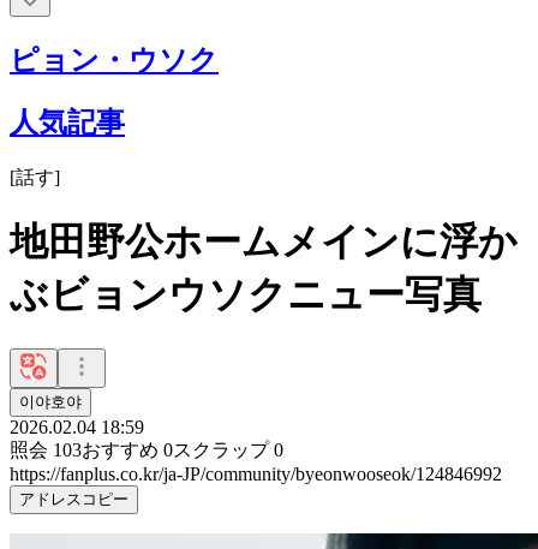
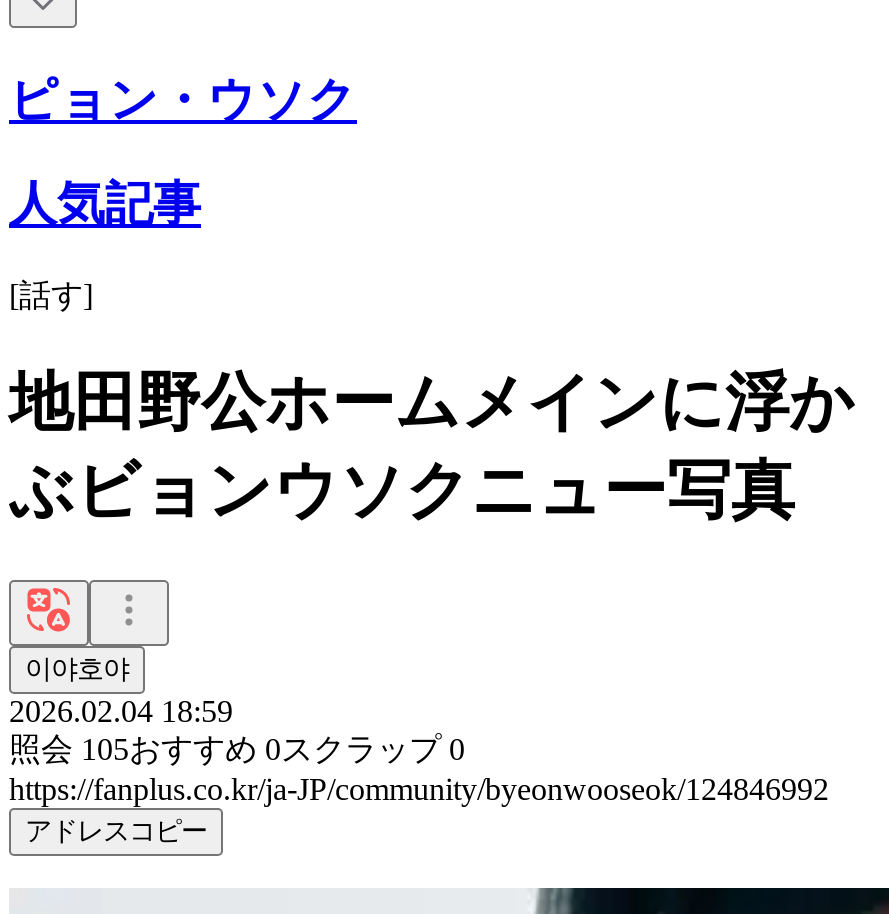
- 照会 103おすすめ 0スクラップ 0
+ 照会 105おすすめ 0スクラップ 0
